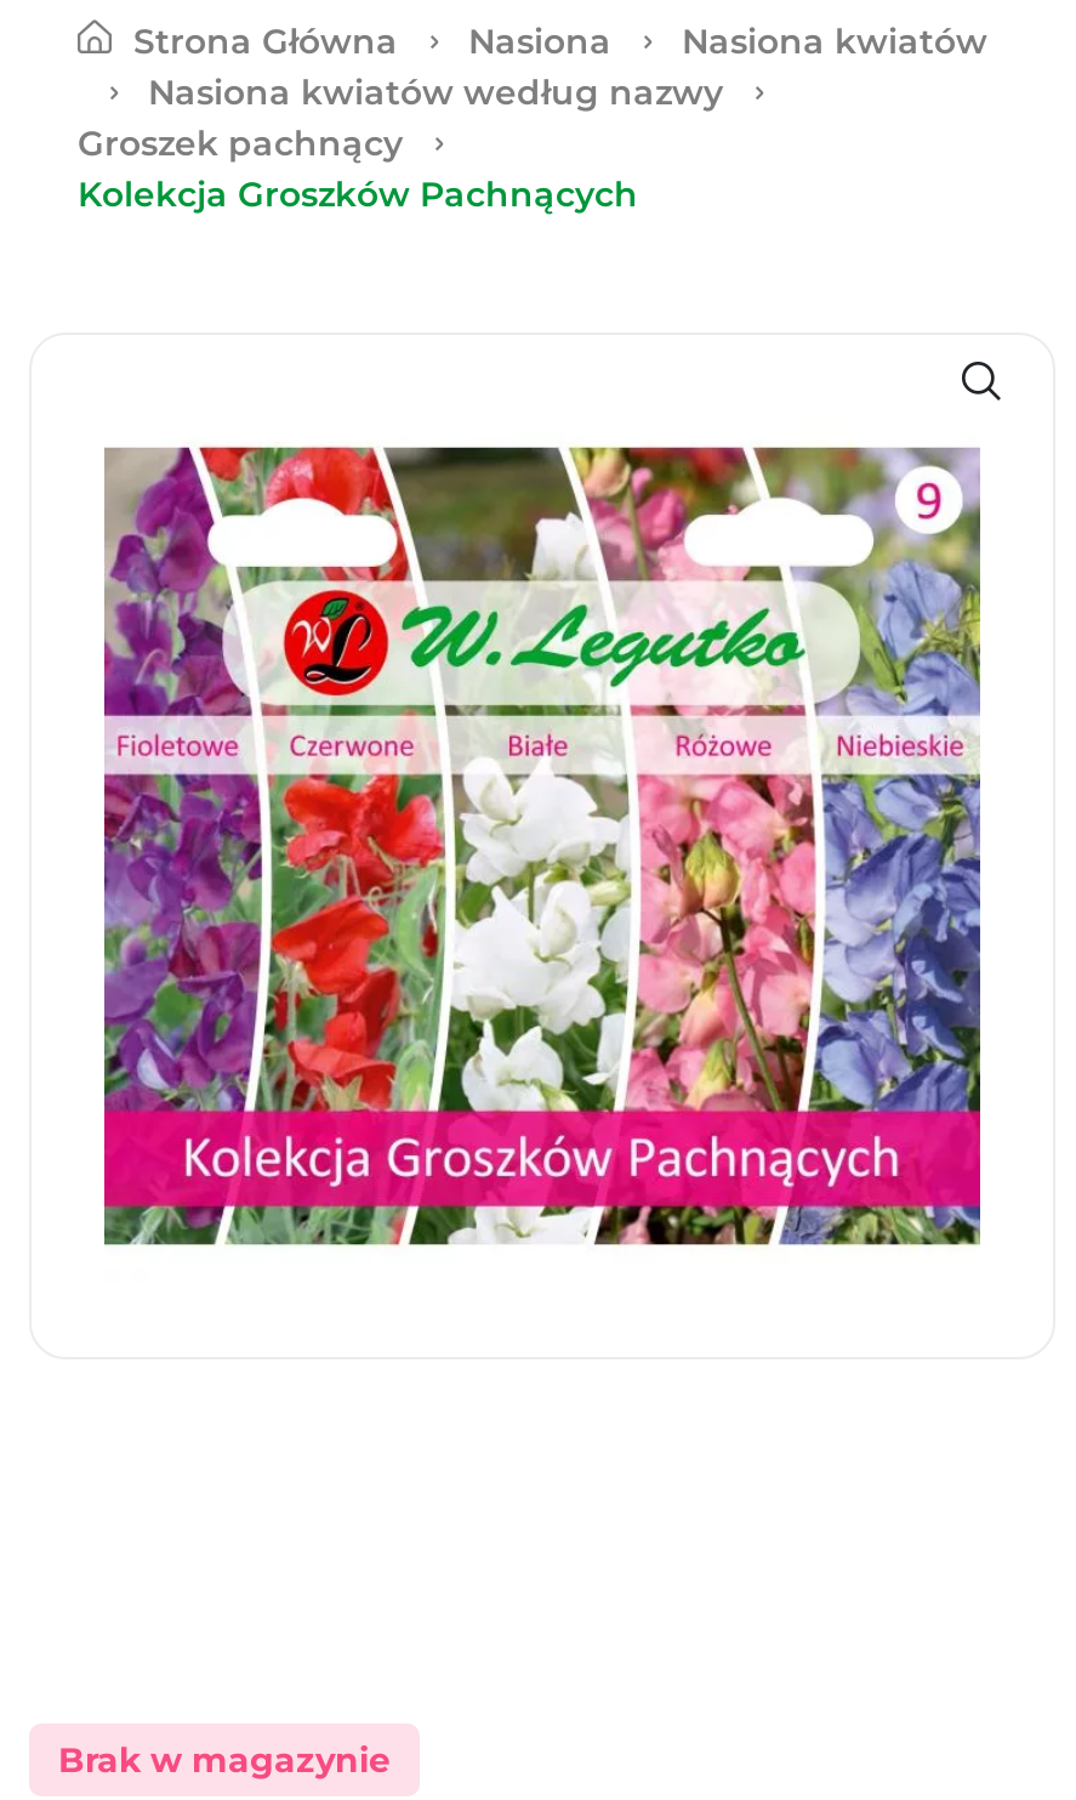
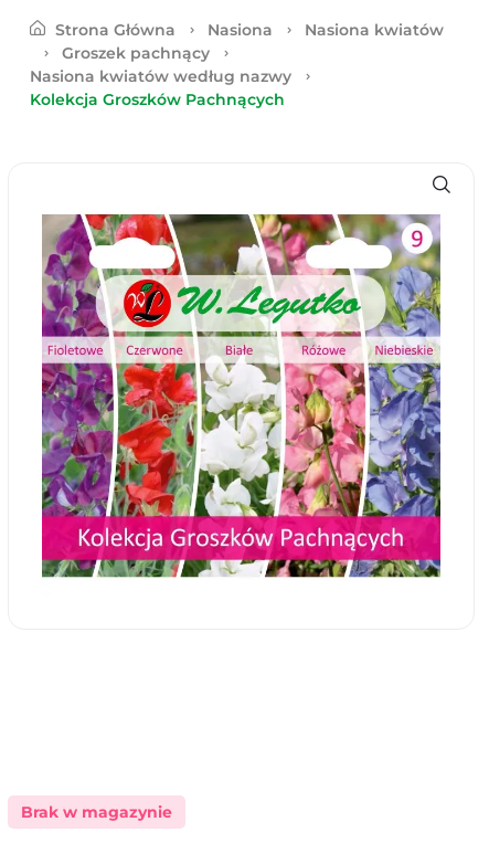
moved down: Nasiona kwiatów według nazwy

moved up: Groszek pachnący
